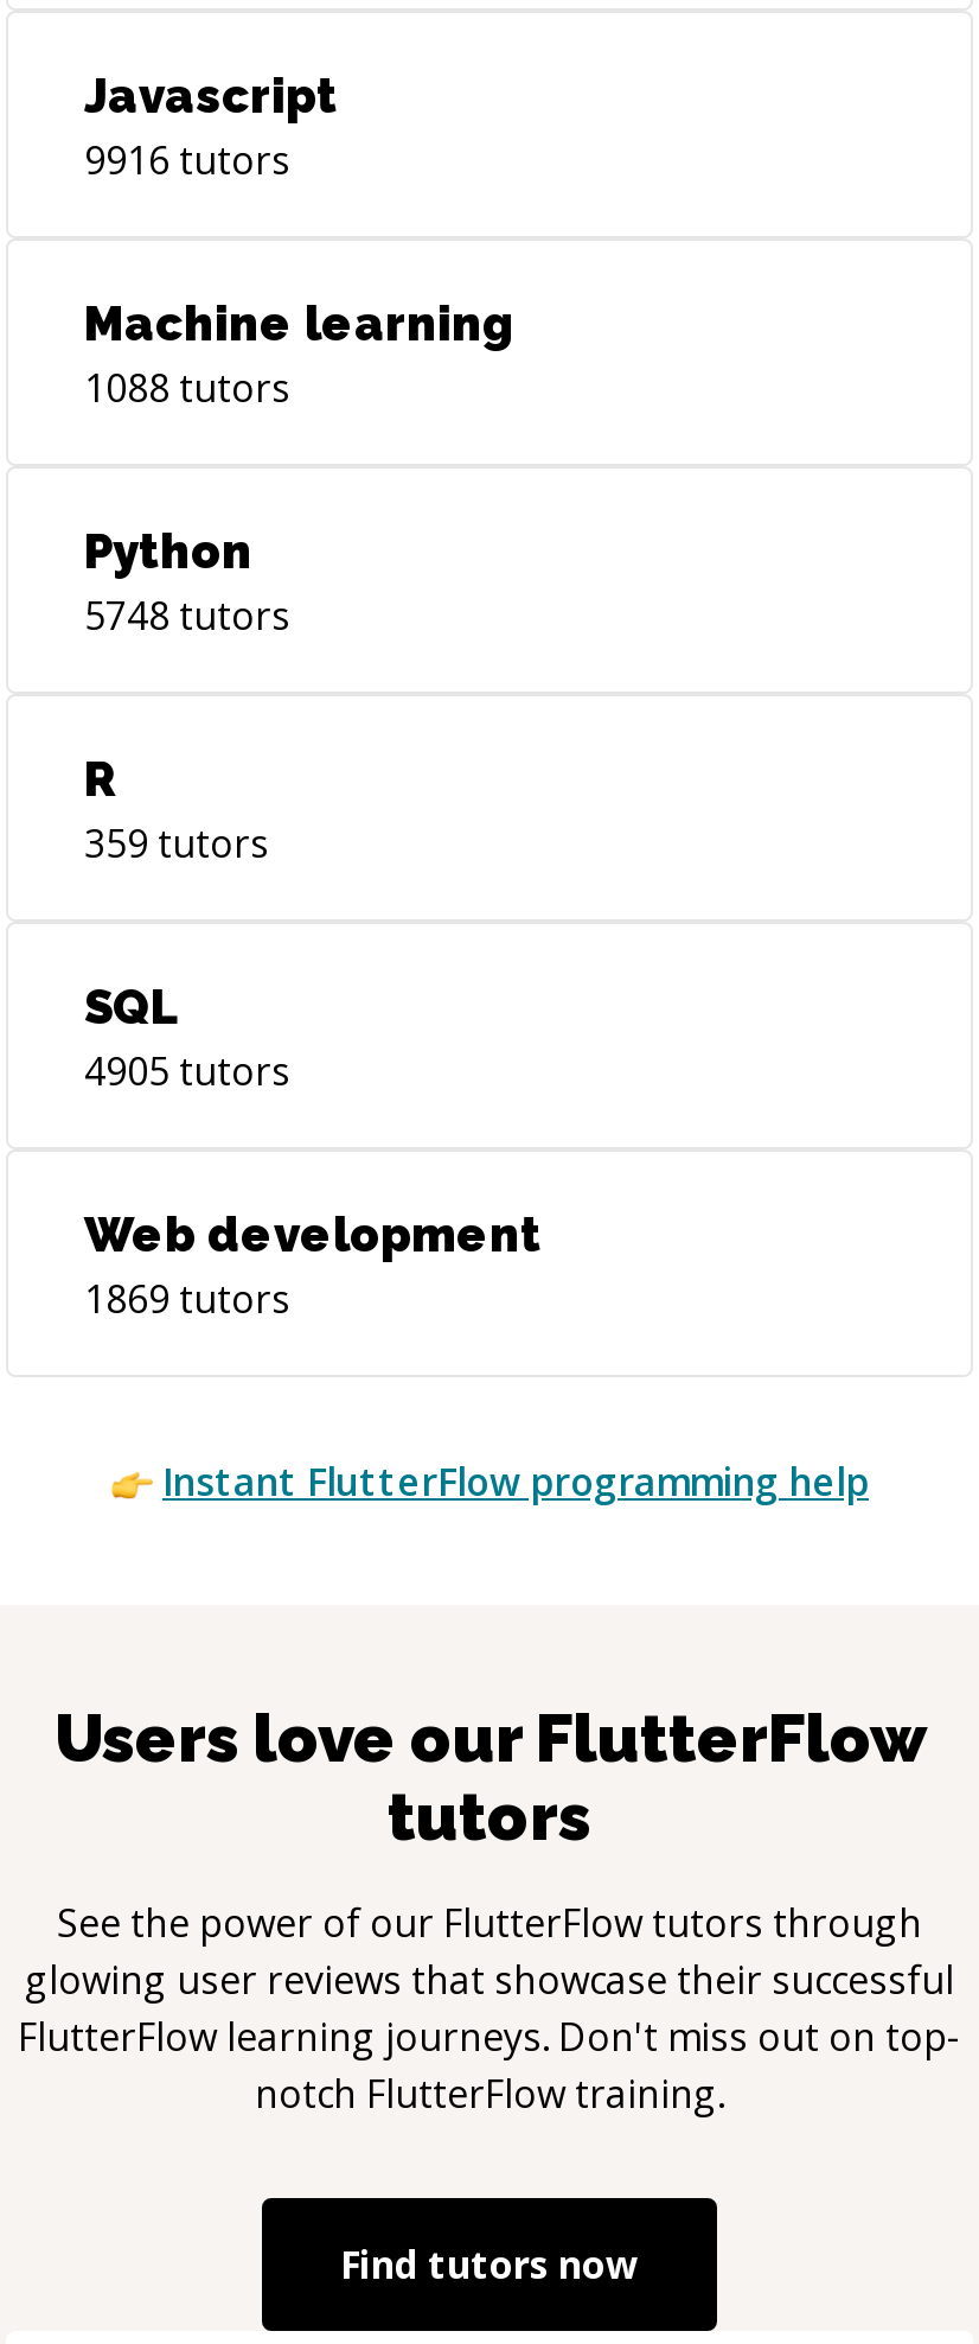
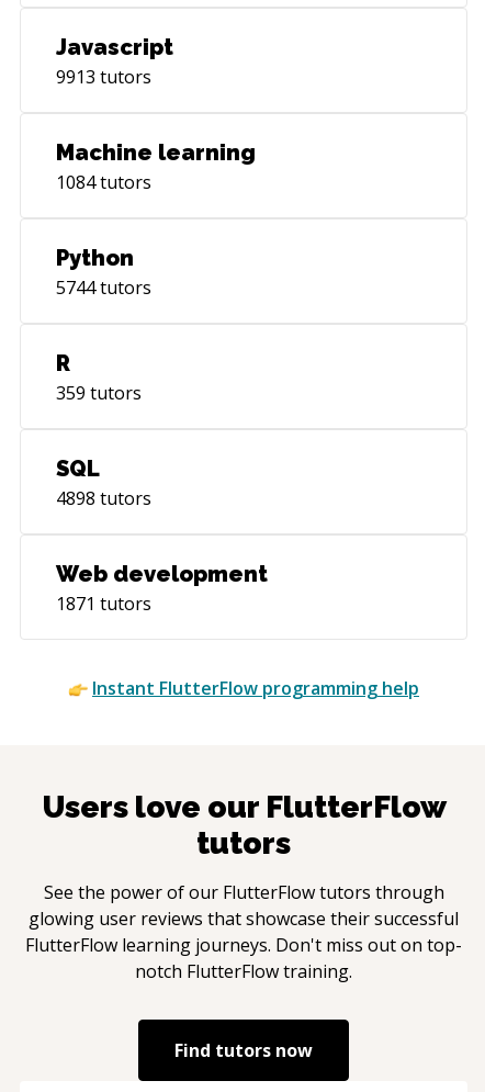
- 9916 tutors
+ 9913 tutors

- 1088 tutors
+ 1084 tutors

- 5748 tutors
+ 5744 tutors

- 4905 tutors
+ 4898 tutors

- 1869 tutors
+ 1871 tutors
